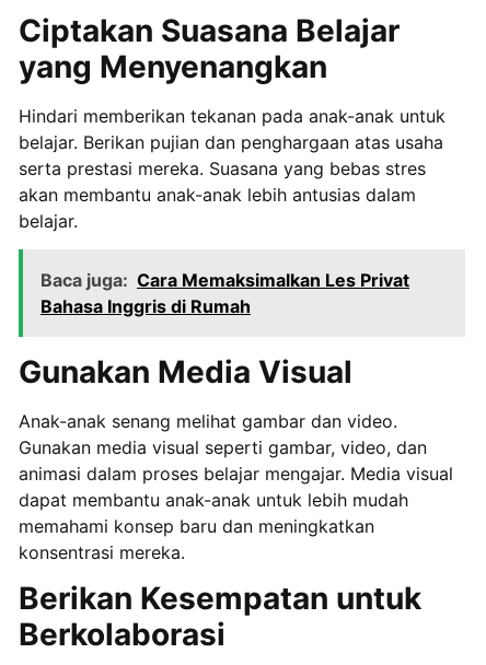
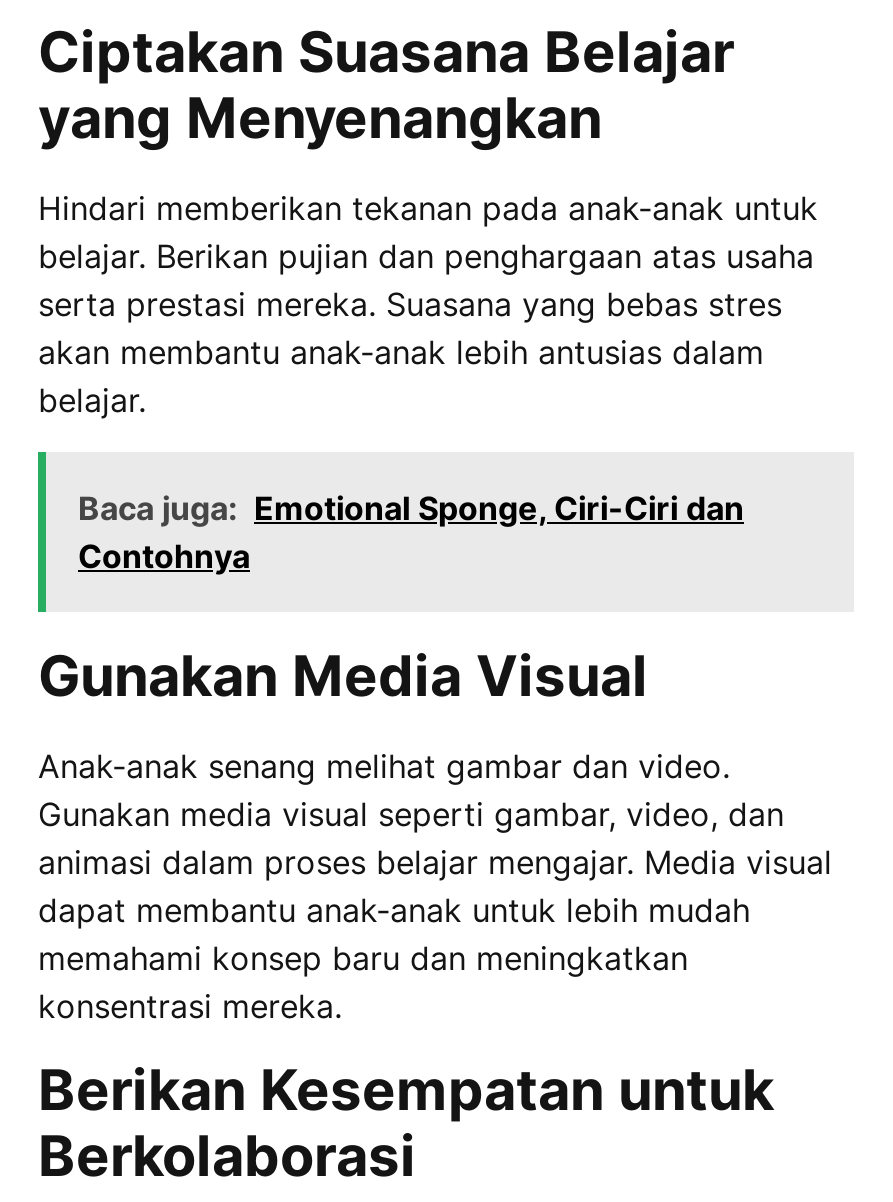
- Baca juga: Cara Memaksimalkan Les Privat
- Bahasa Inggris di Rumah
+ Baca juga: Emotional Sponge, Ciri-Ciri dan
+ Contohnya
